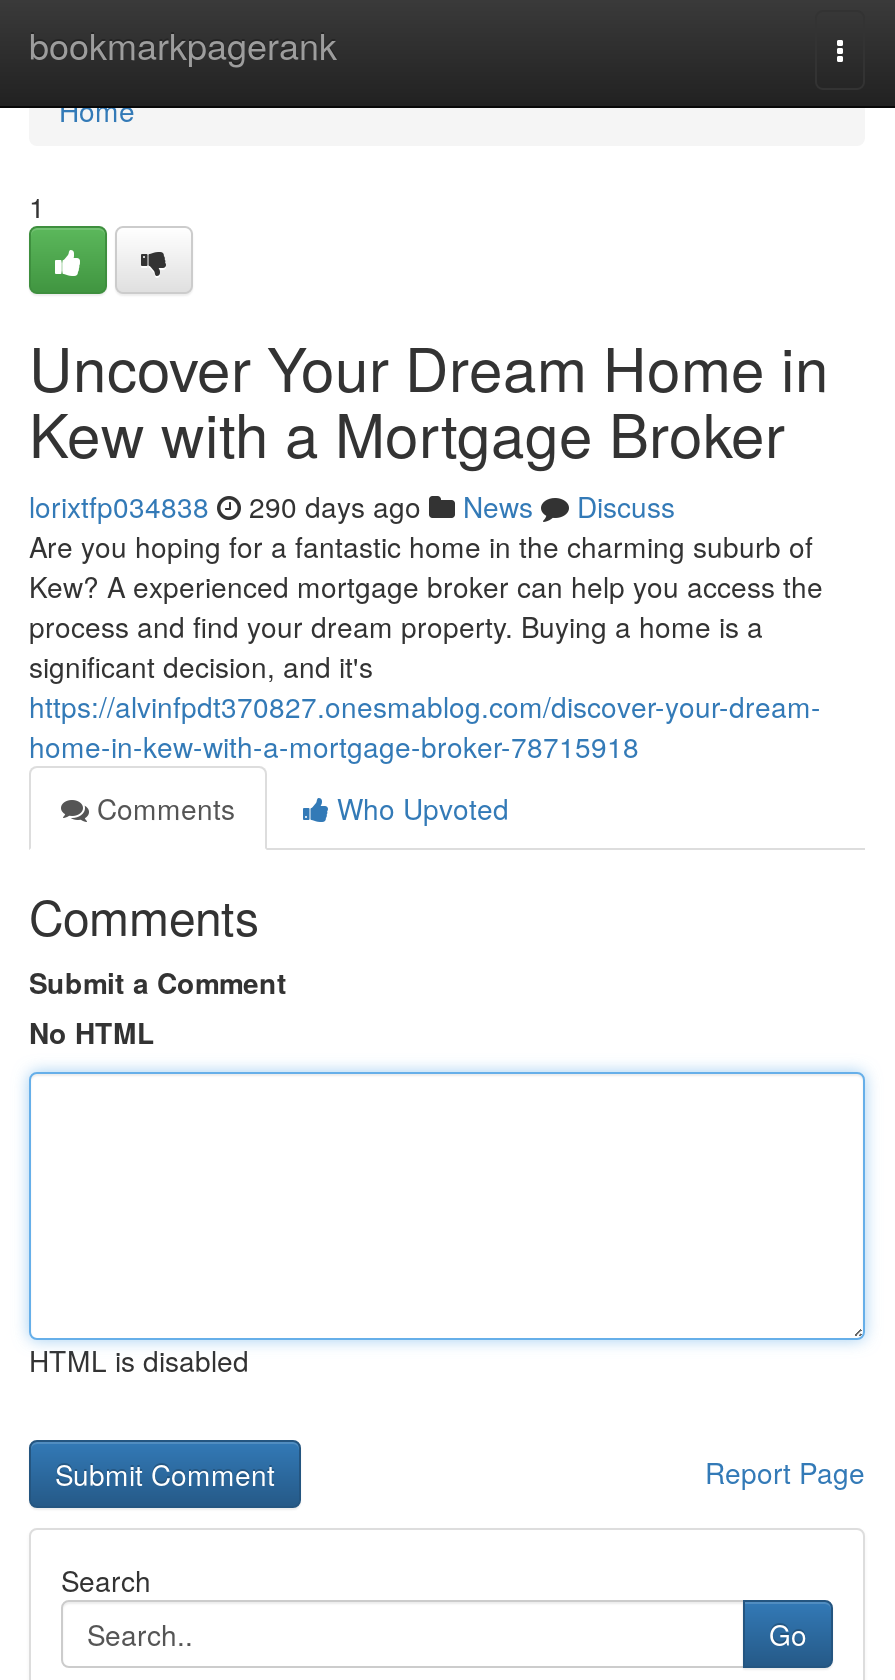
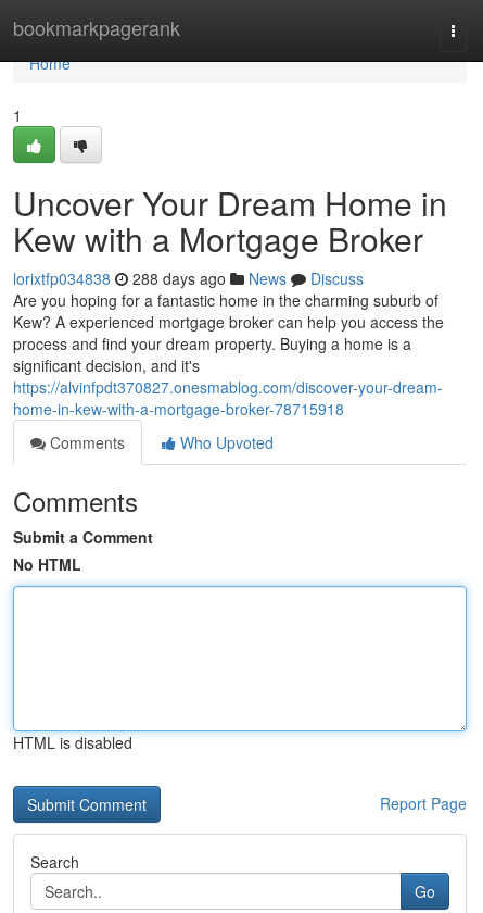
- lorixtfp034838 290 days ago News Discuss
+ lorixtfp034838 288 days ago News Discuss
